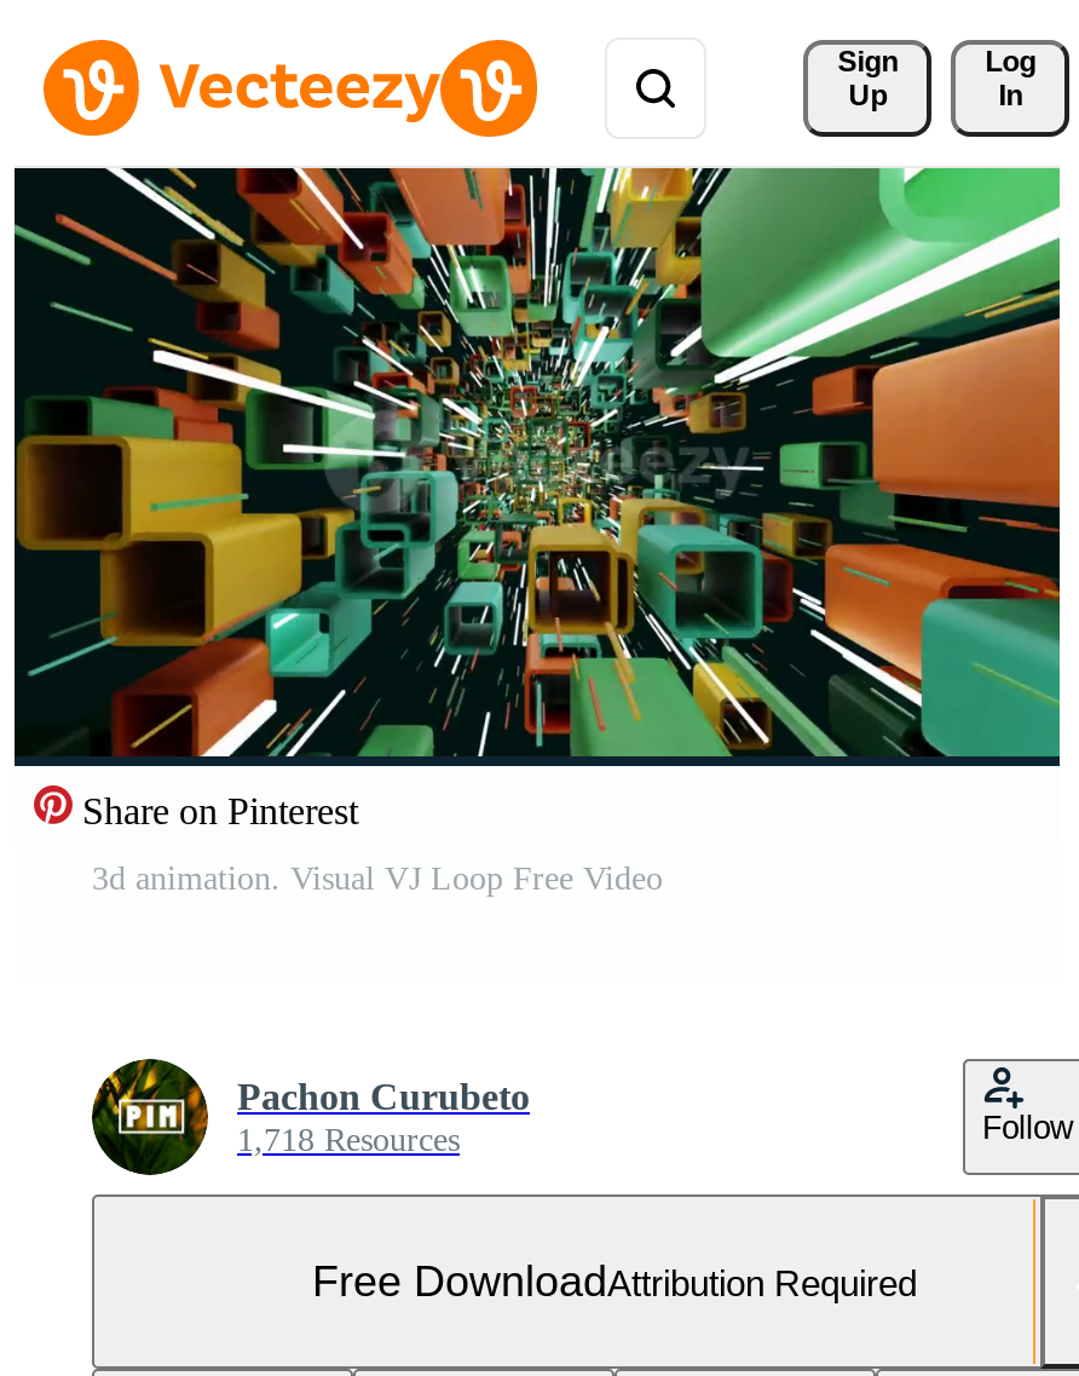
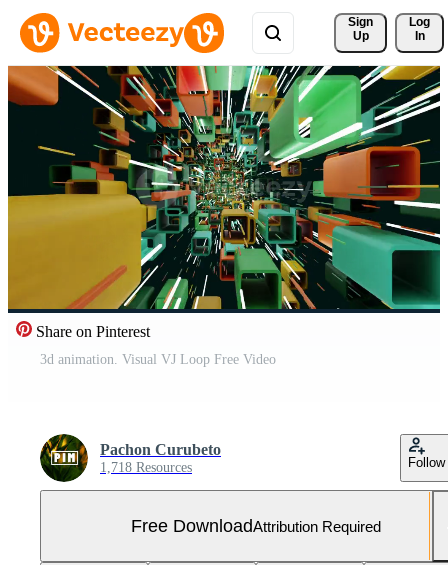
- [image]
+ [image]
